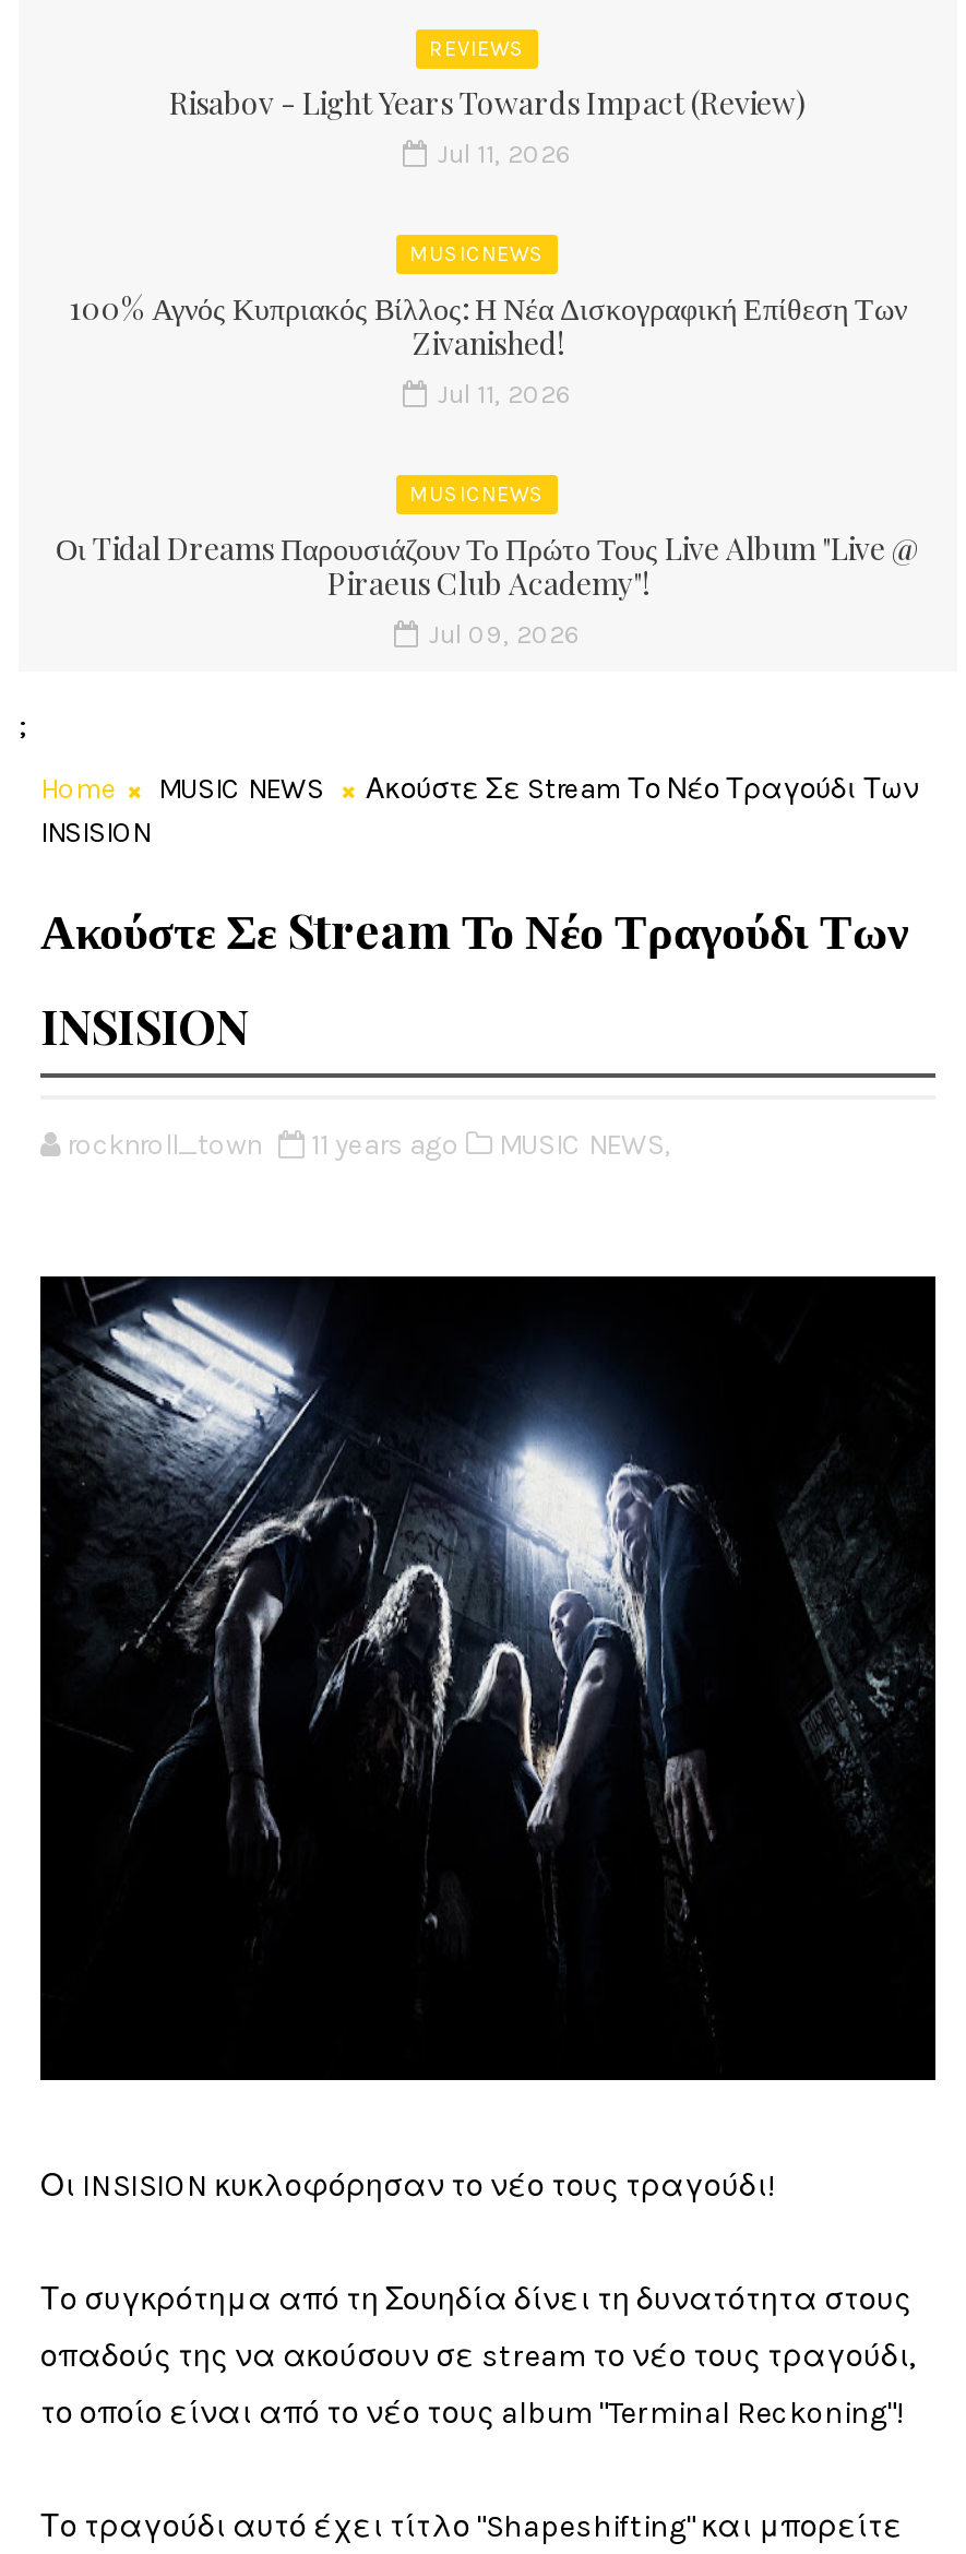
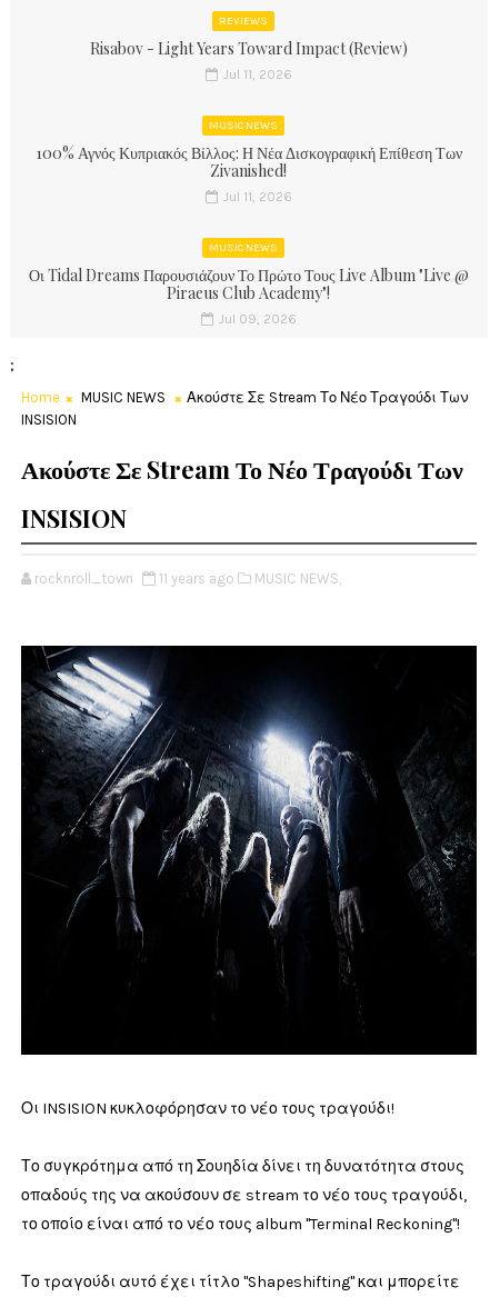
- Risabov - Light Years Towards Impact (Review)
+ Risabov - Light Years Toward Impact (Review)
